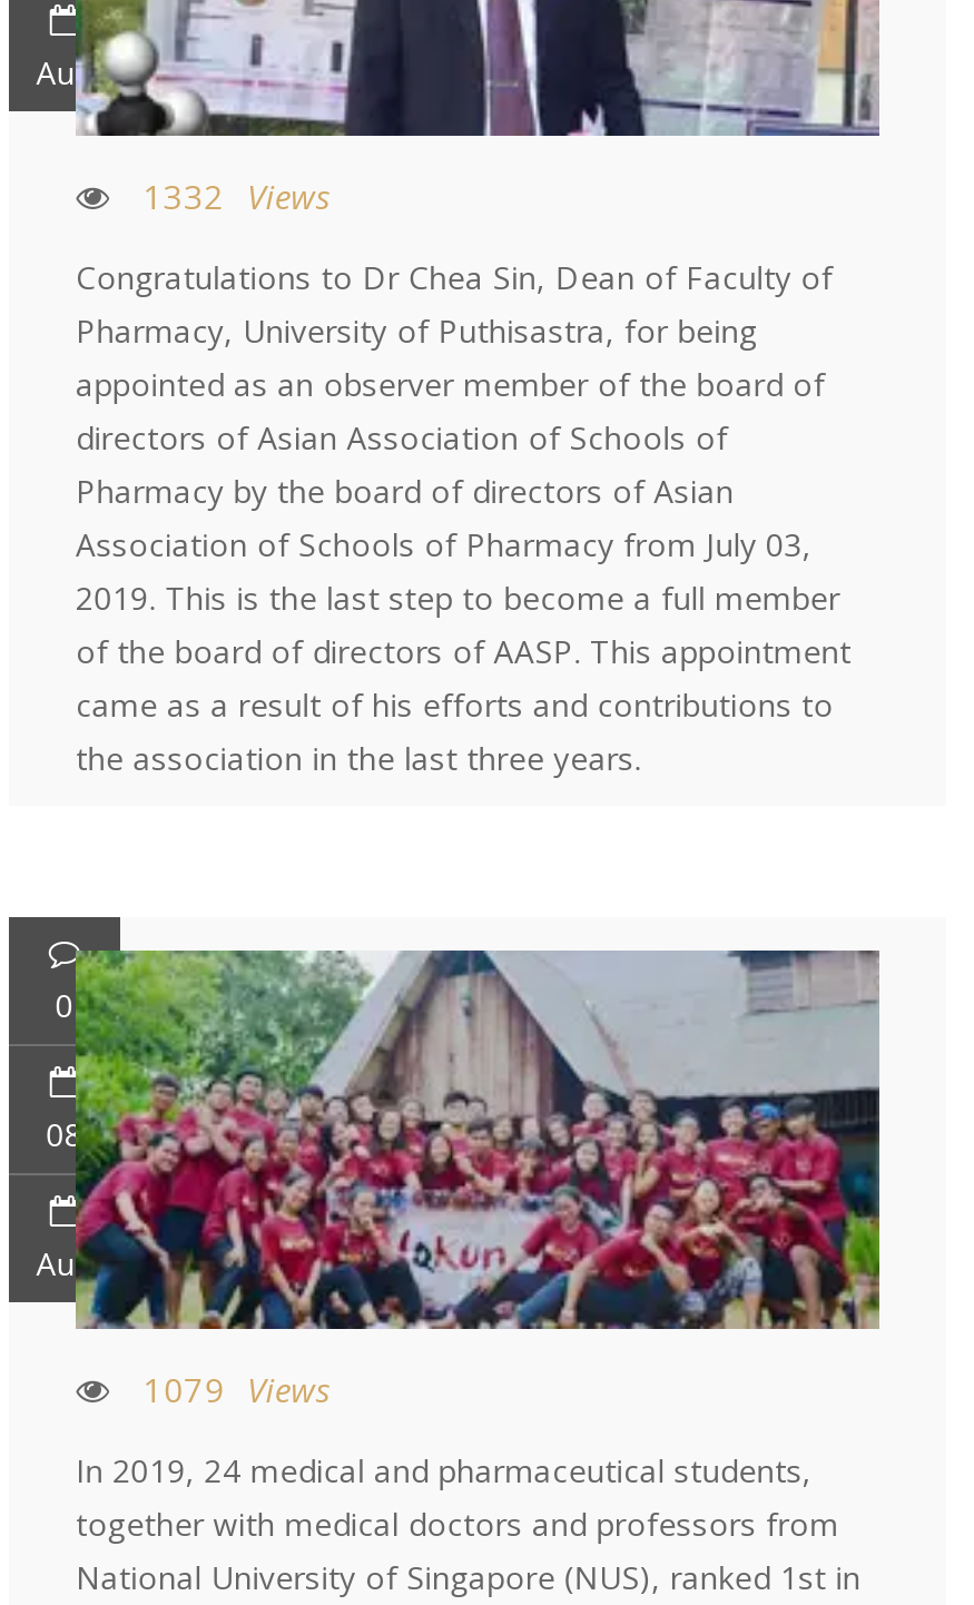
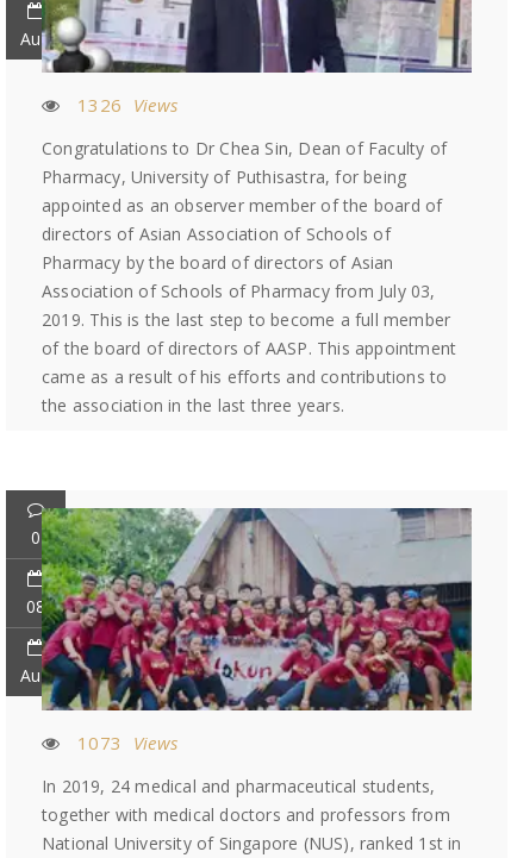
- 1332 Views
+ 1326 Views

- 1079 Views
+ 1073 Views
